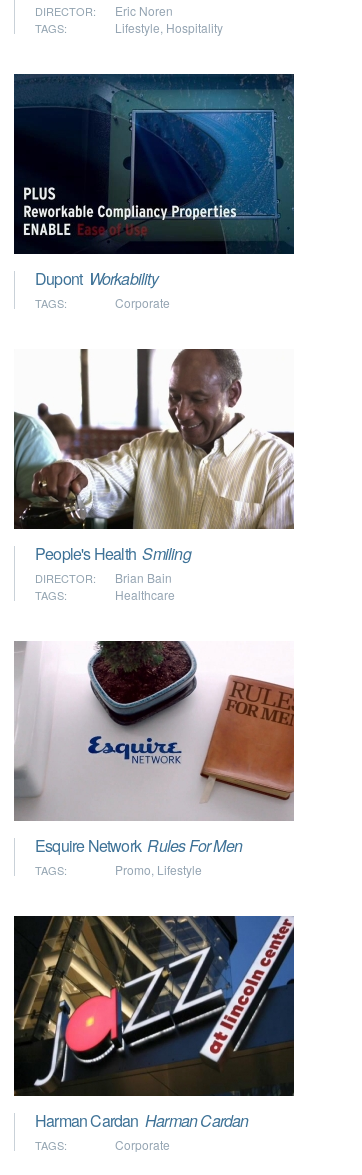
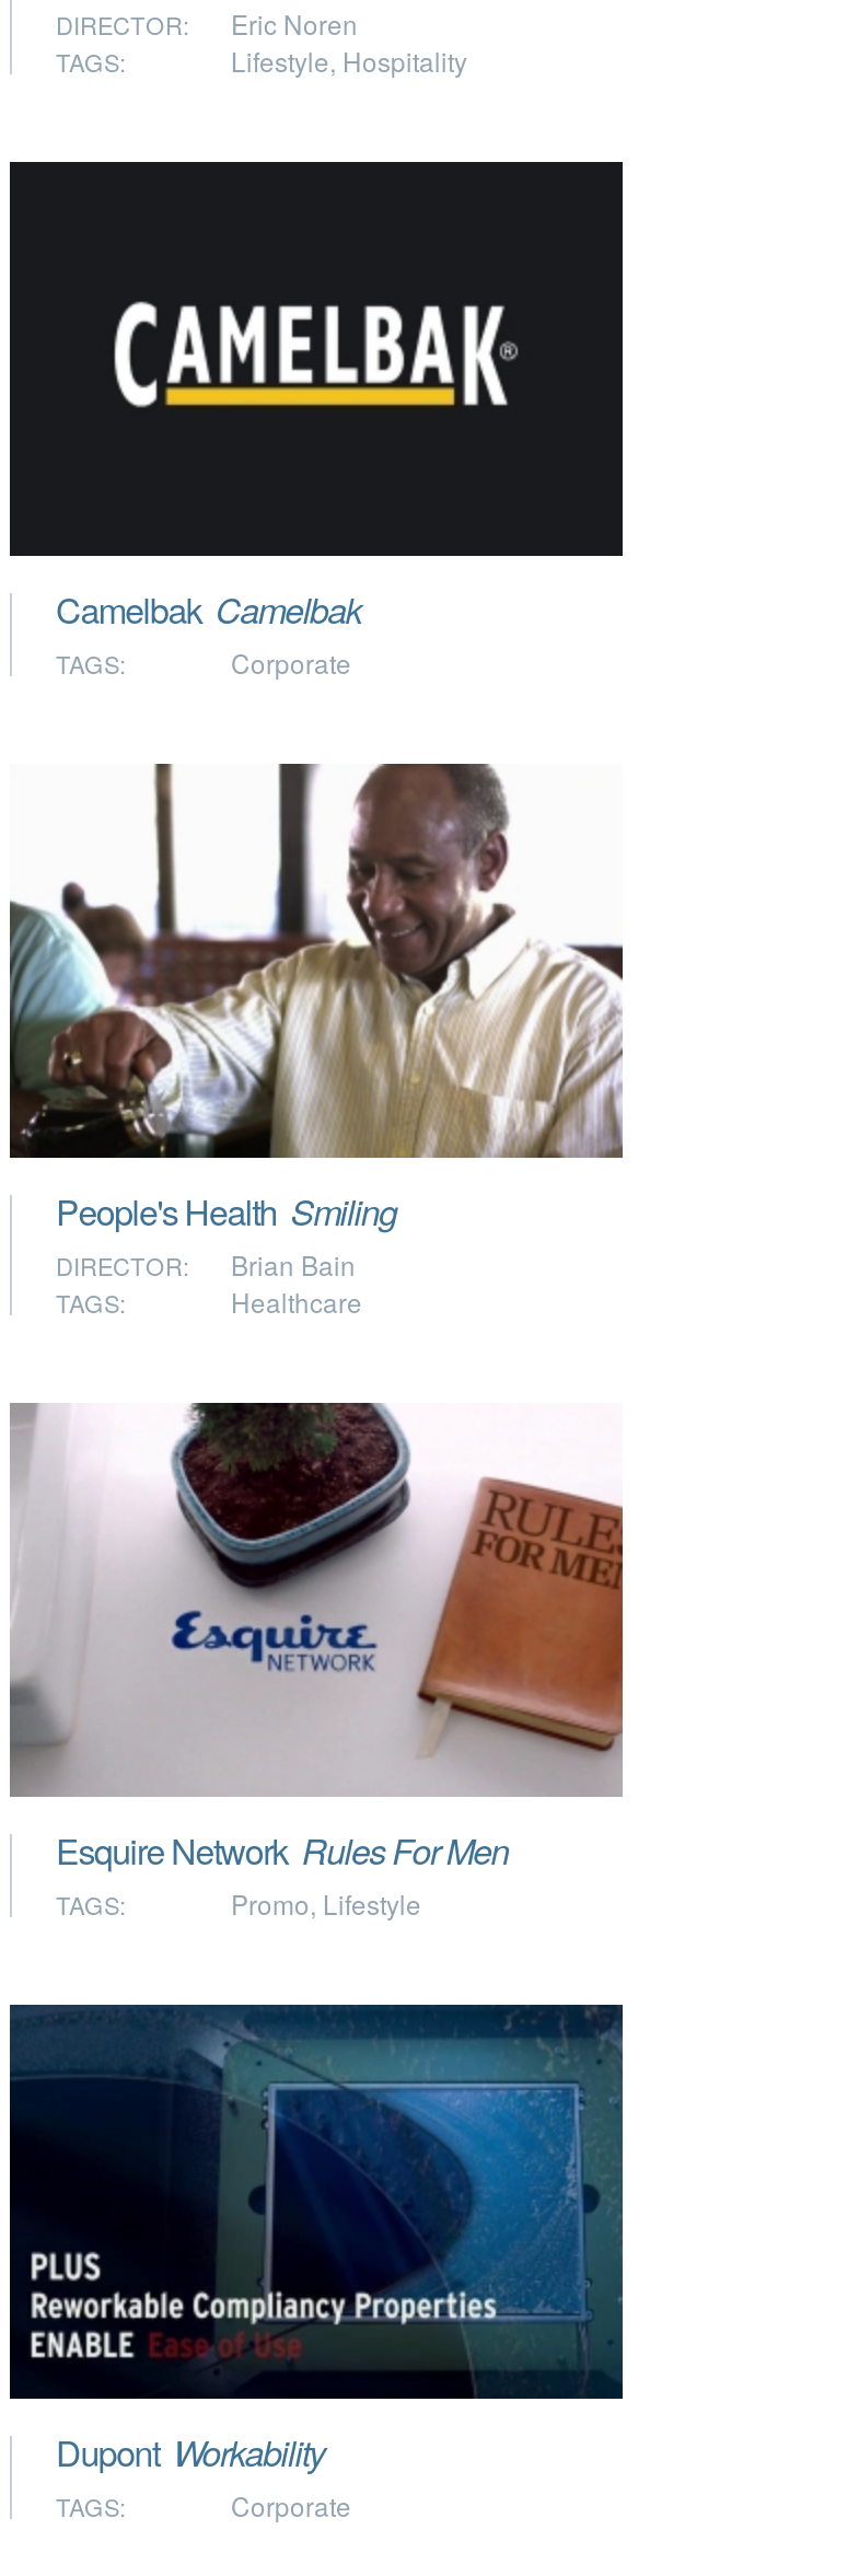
+ Camelbak Camelbak

- [image]
+ [image]

moved down: Dupont Workability

- [image]
+ [image]

- Harman Cardan Harman Cardan
